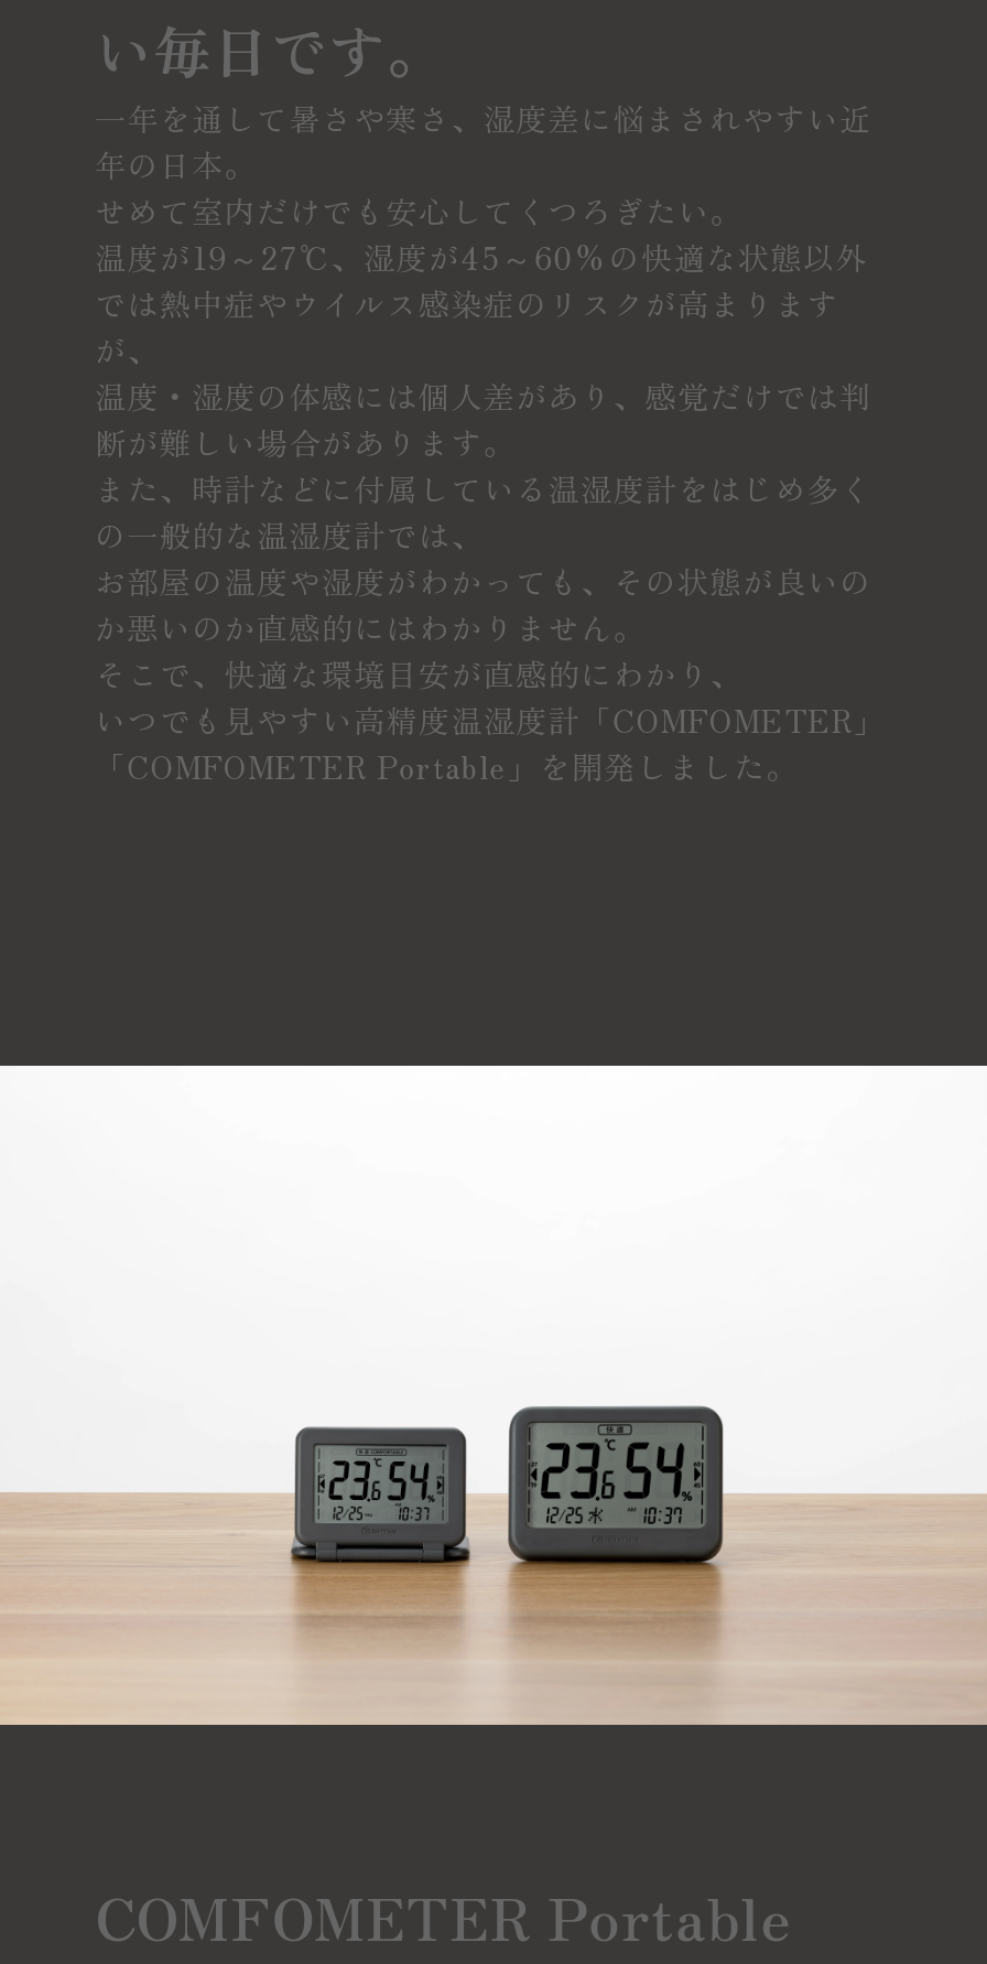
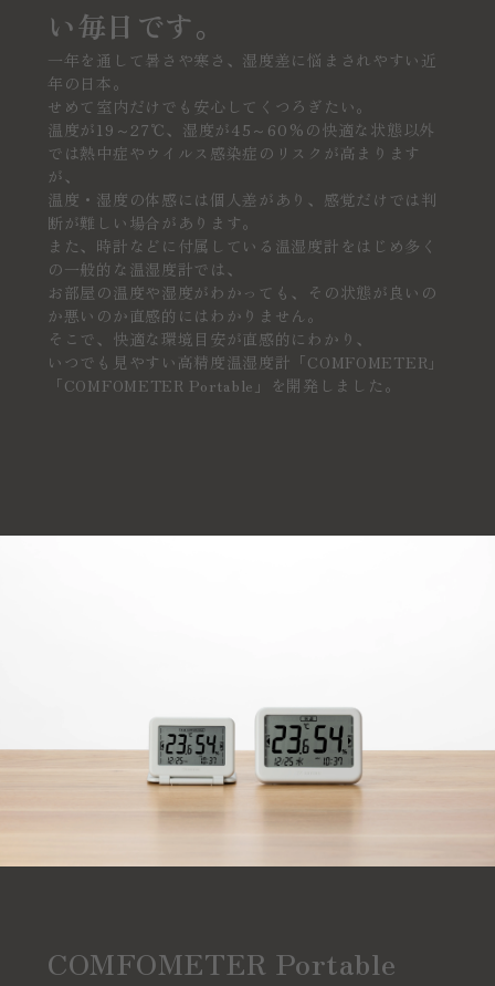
- [image]
+ [image]

- [image]
+ [image]
